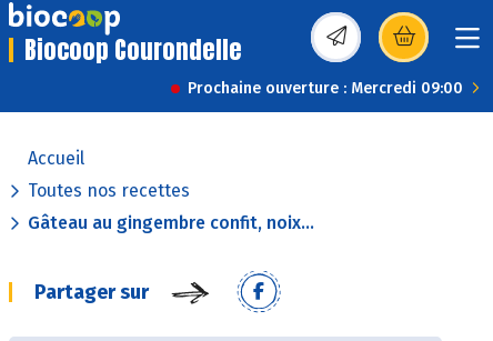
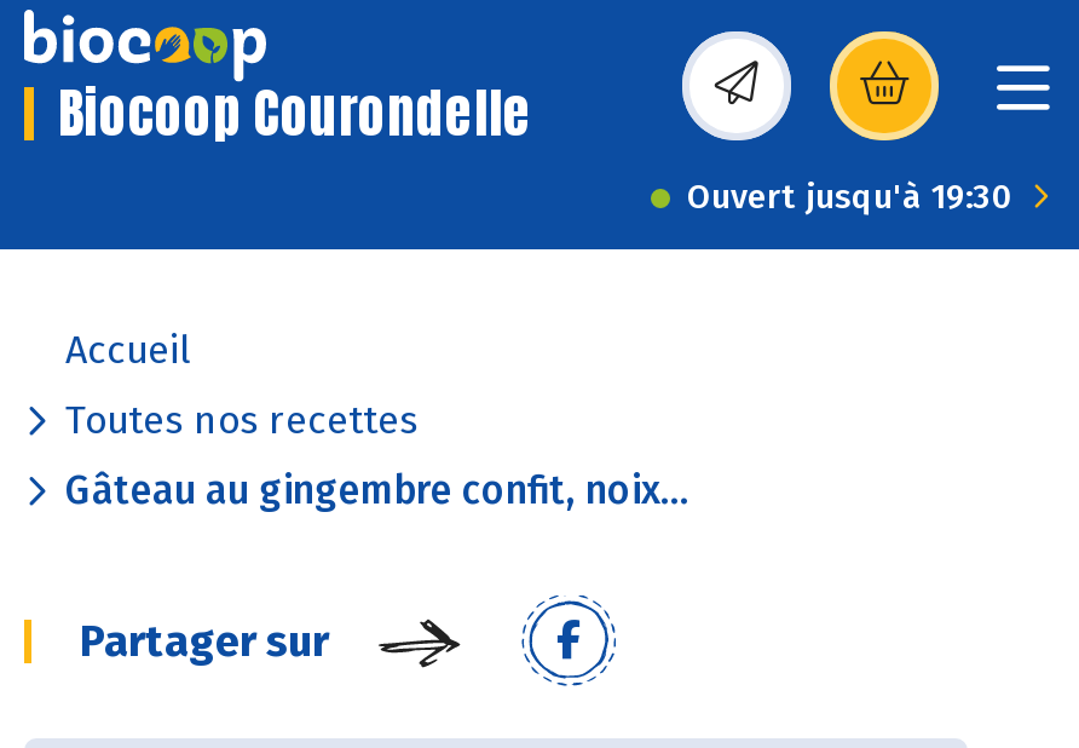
- Prochaine ouverture : Mercredi 09:00
+ Ouvert jusqu'à 19:30
